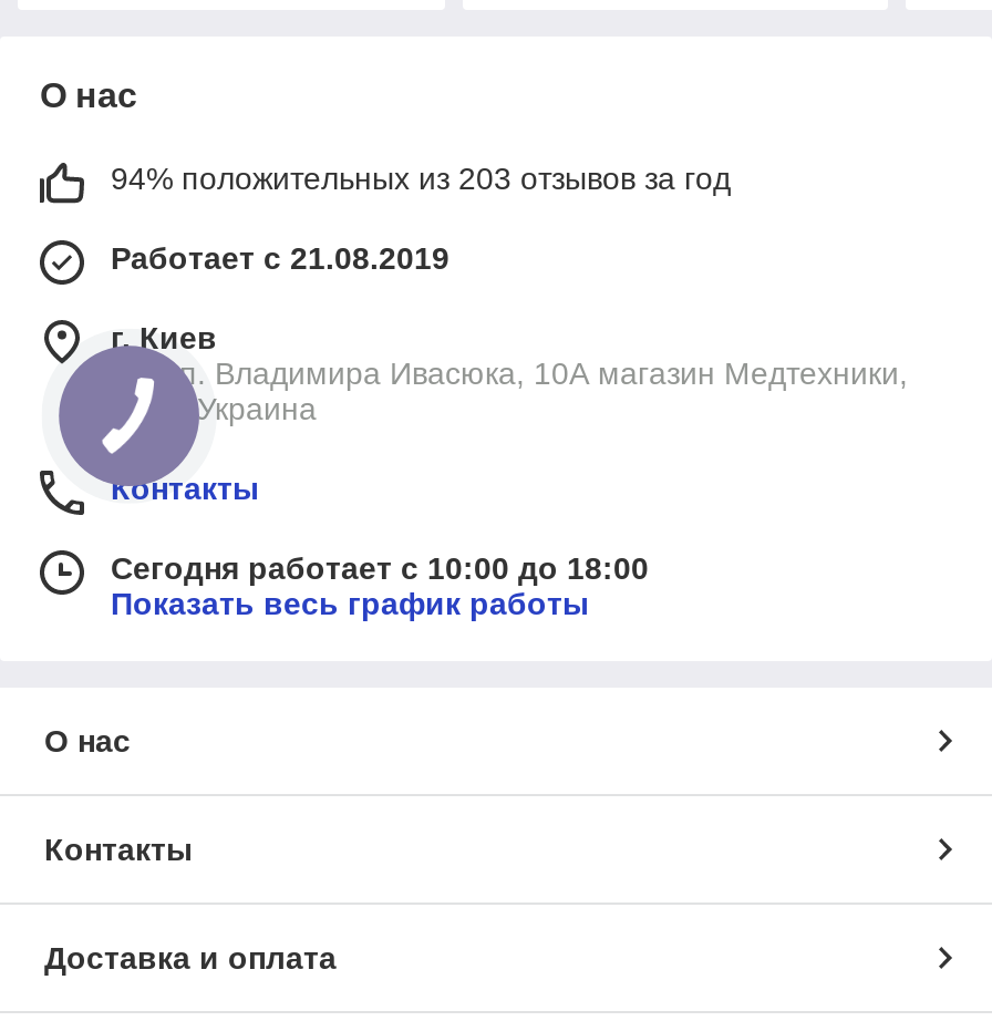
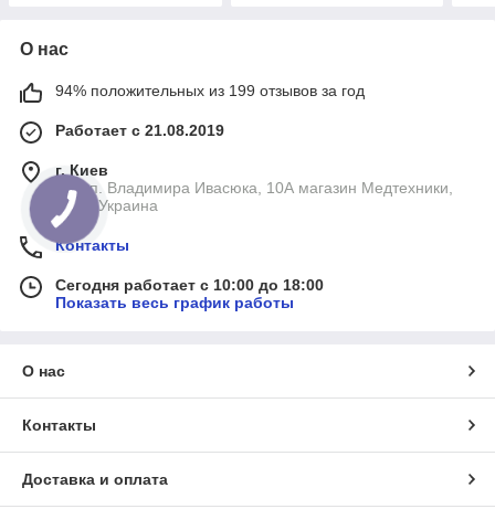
- 94% положительных из 203 отзывов за год
+ 94% положительных из 199 отзывов за год
